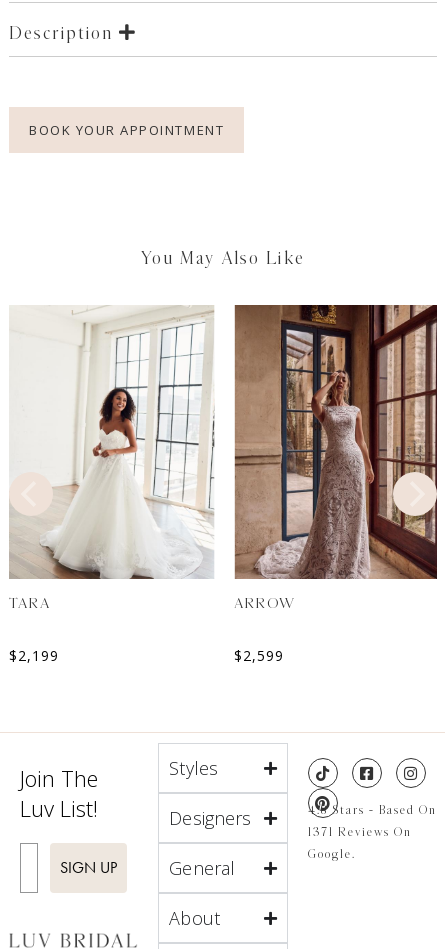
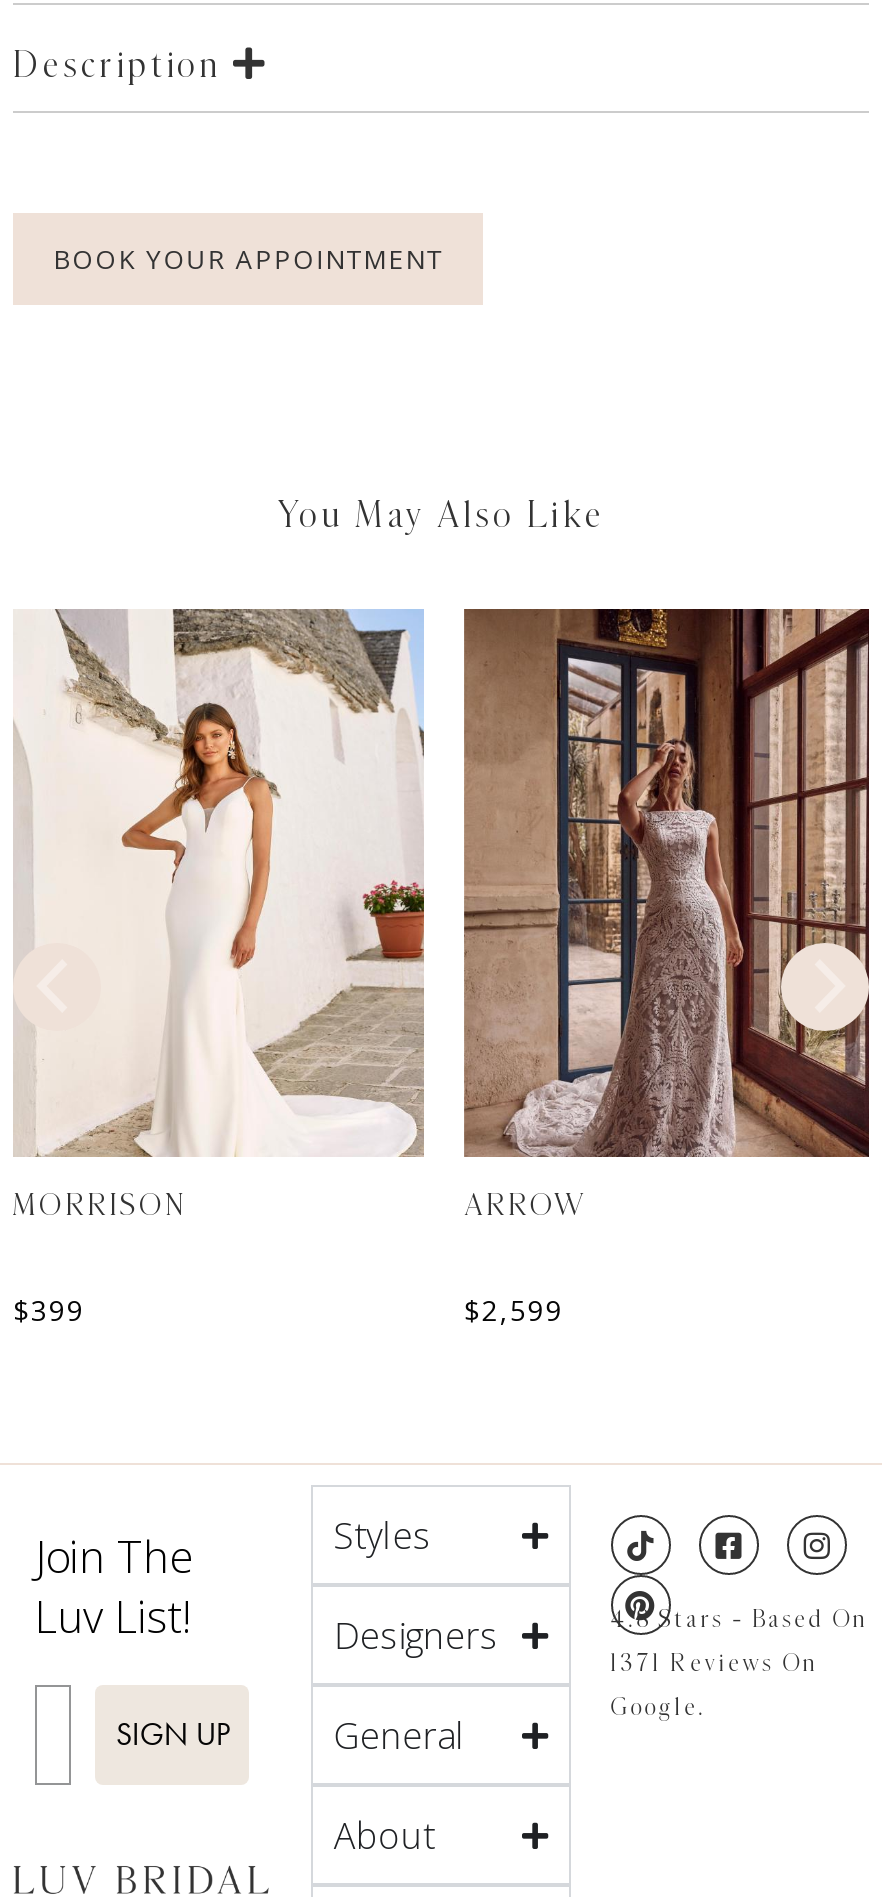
- [image]
- TARA
+ [image]
+ MORRISON

- $2,199
+ $399
